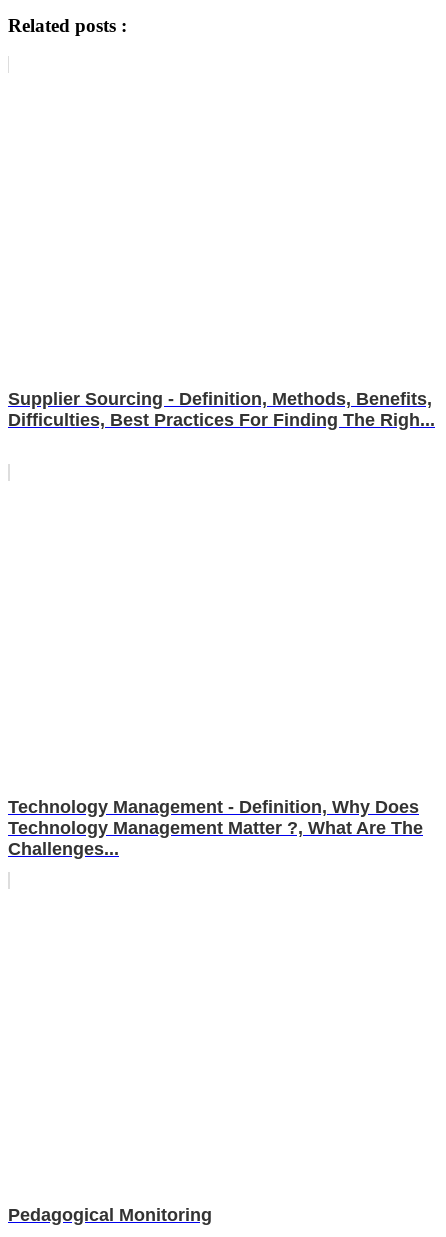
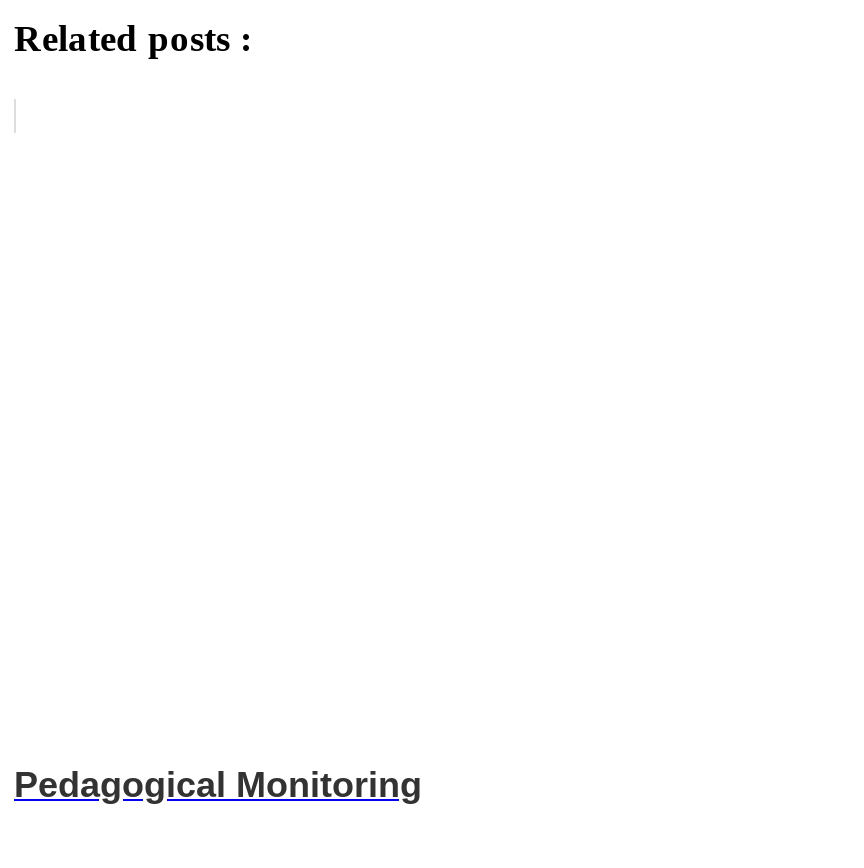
- Supplier Sourcing - Definition, Methods, Benefits,
- Difficulties, Best Practices For Finding The Righ...

- Technology Management - Definition, Why Does
- Technology Management Matter ?, What Are The
- Challenges...
